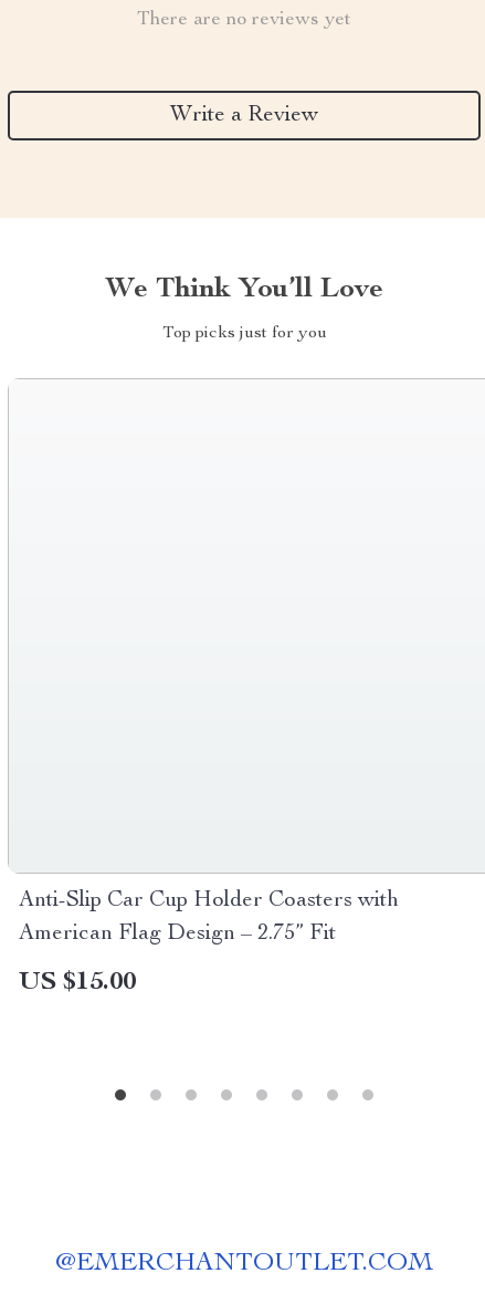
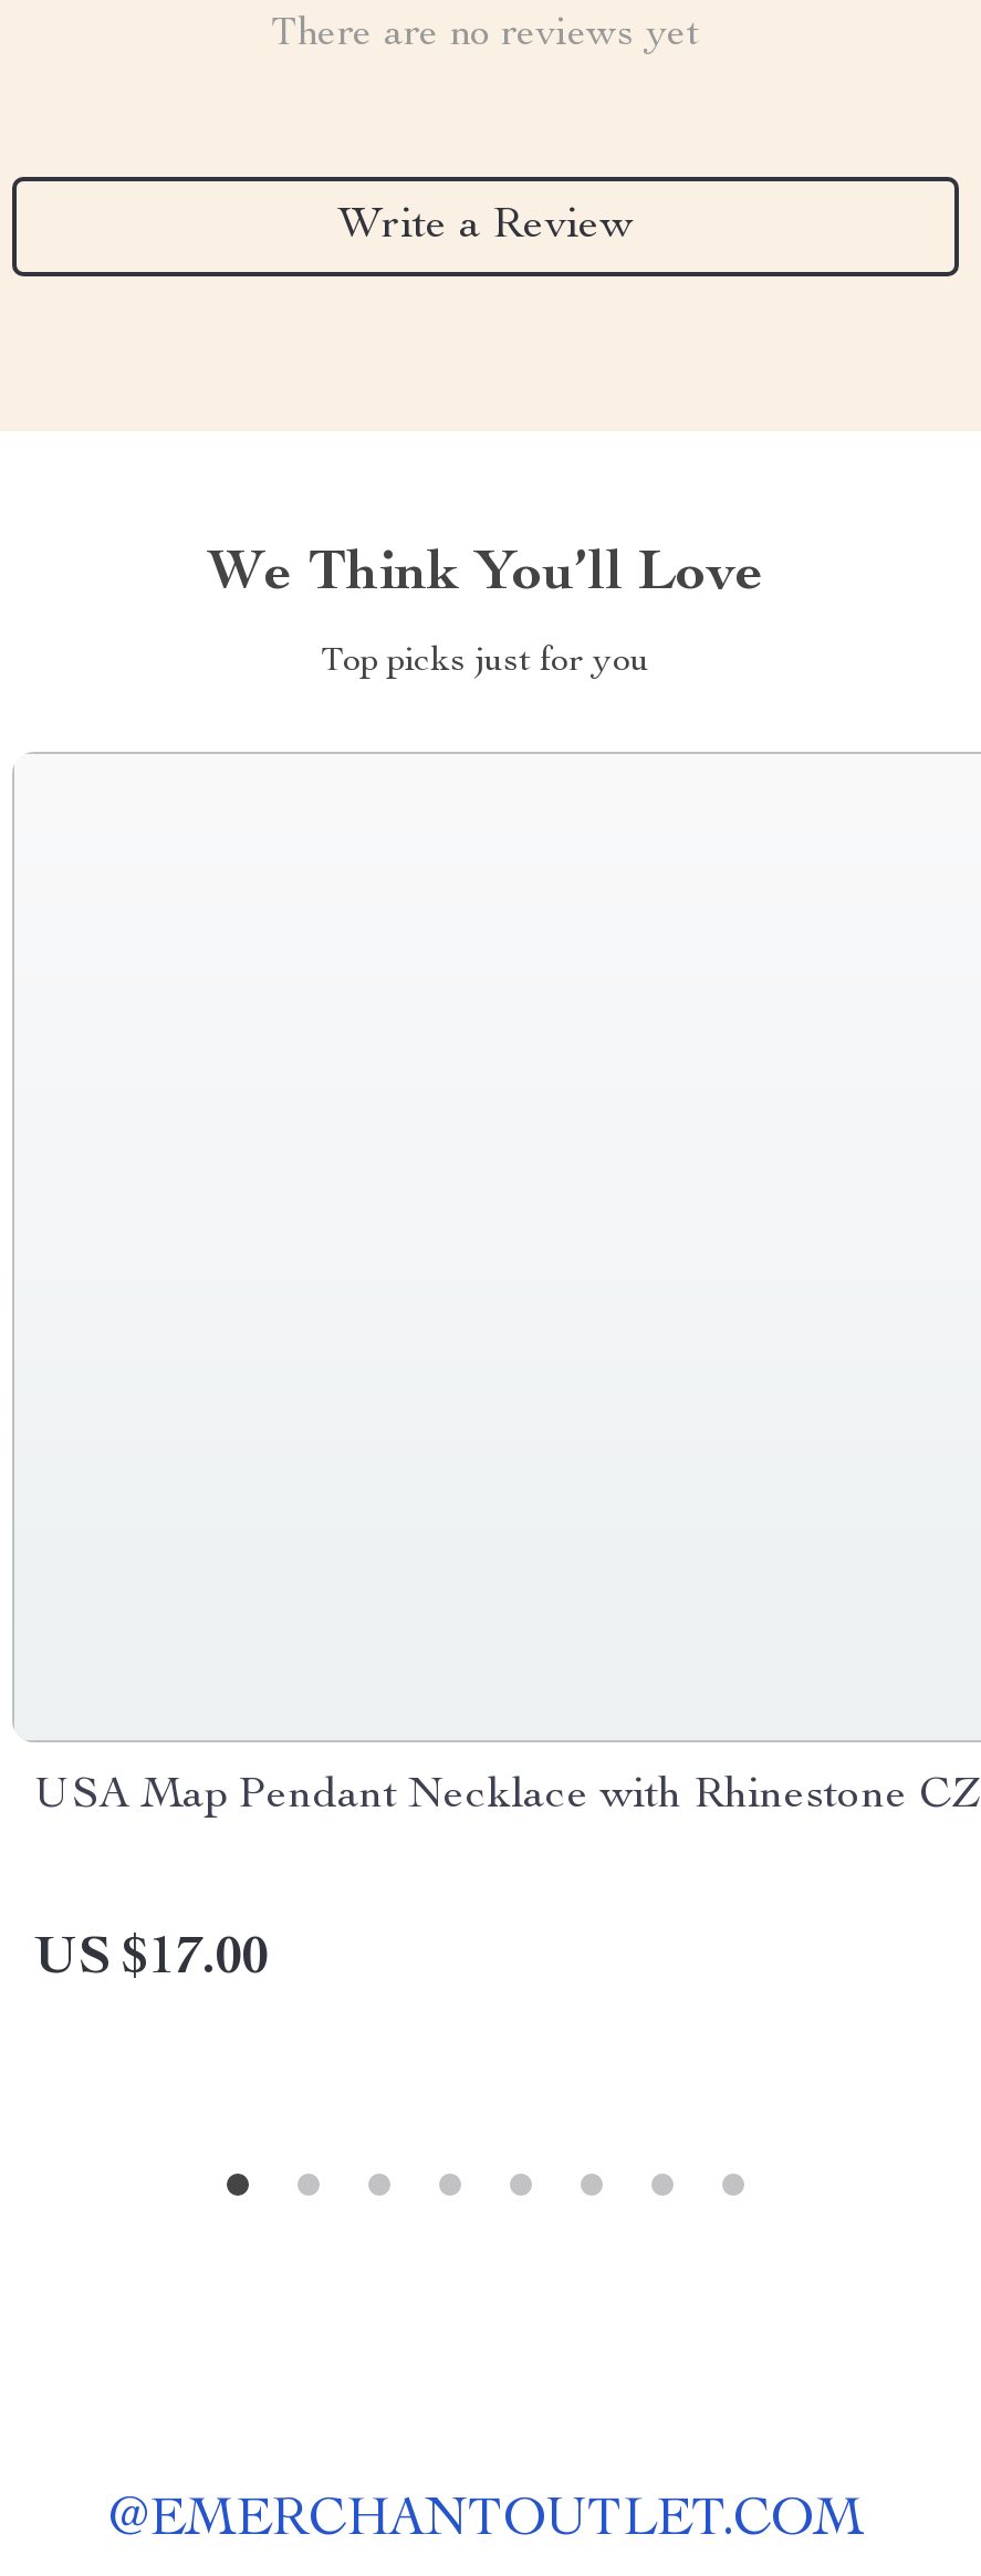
- Anti-Slip Car Cup Holder Coasters with
- American Flag Design – 2.75” Fit
- US $15.00
+ USA Map Pendant Necklace with Rhinestone CZ
+ US $17.00
